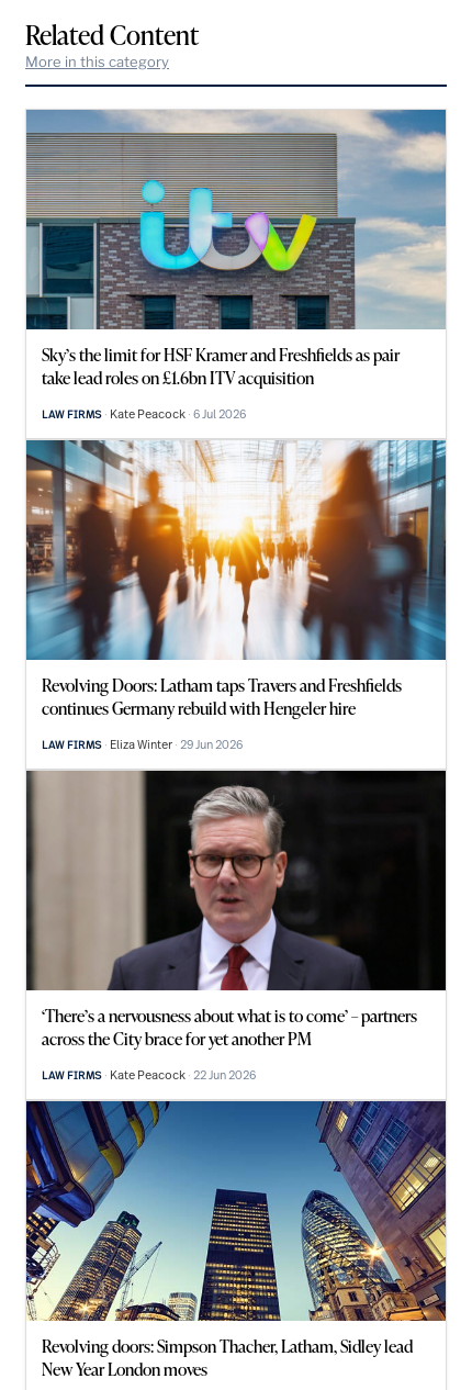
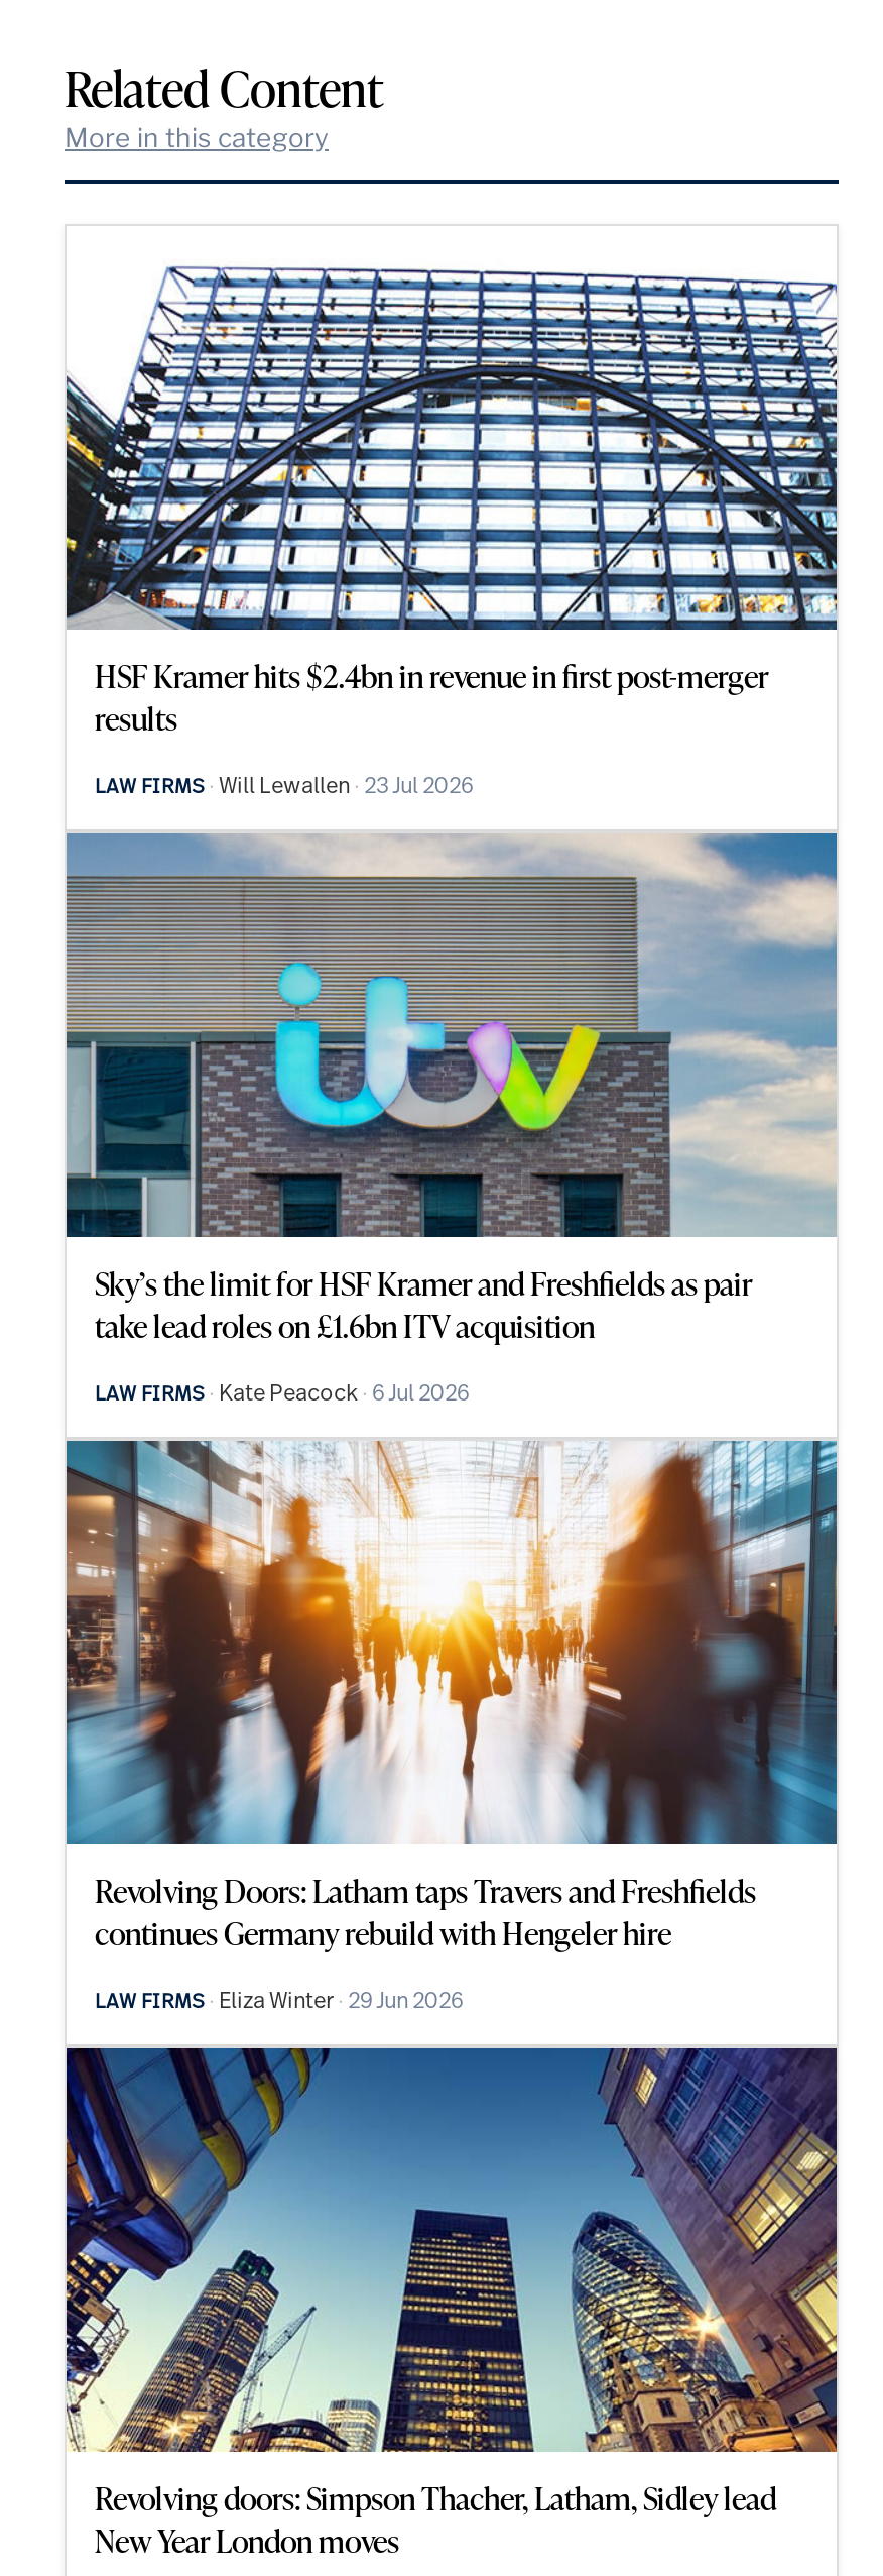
+ [image]
+ HSF Kramer hits $2.4bn in revenue in first post-merger
+ results
+ LAW FIRMS Will Lewallen 23 Jul 2026

moved down: [image] | Sky’s the limit for HSF Kramer and Freshfields as pair | take lead roles on £1.6bn ITV acquisition | LAW FIRMS Kate Peacock 6 Jul 2026 | Revolving Doors: Latham taps Travers and Freshfields | continues Germany rebuild with Hengeler hire | LAW FIRMS Eliza Winter 29 Jun 2026

- [image]
- ‘There’s a nervousness about what is to come’ – partners
- across the City brace for yet another PM
- LAW FIRMS Kate Peacock 22 Jun 2026
